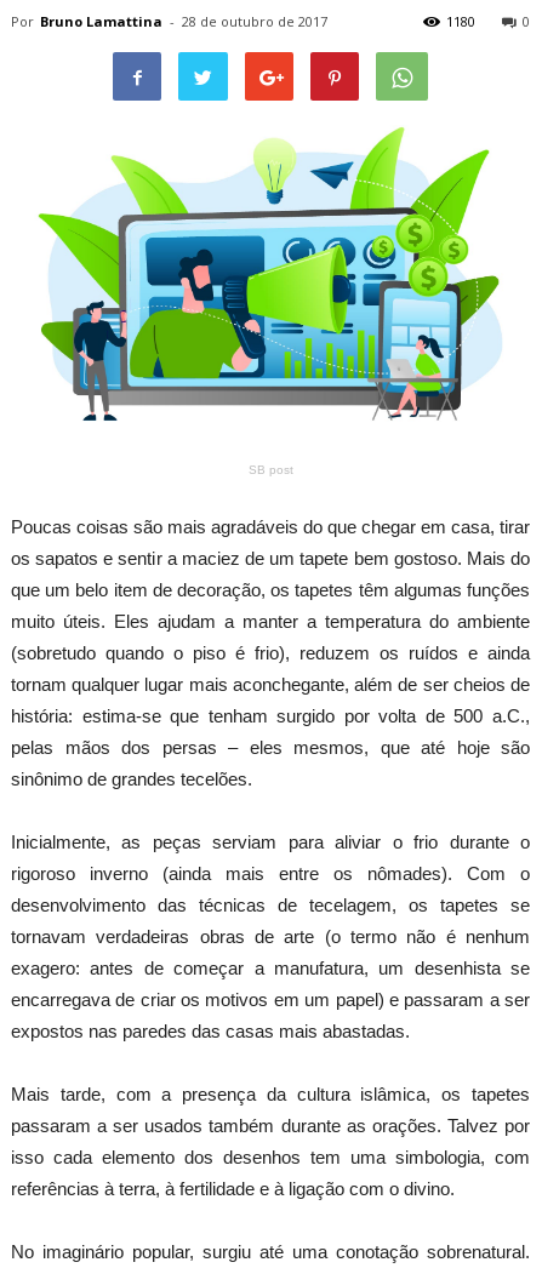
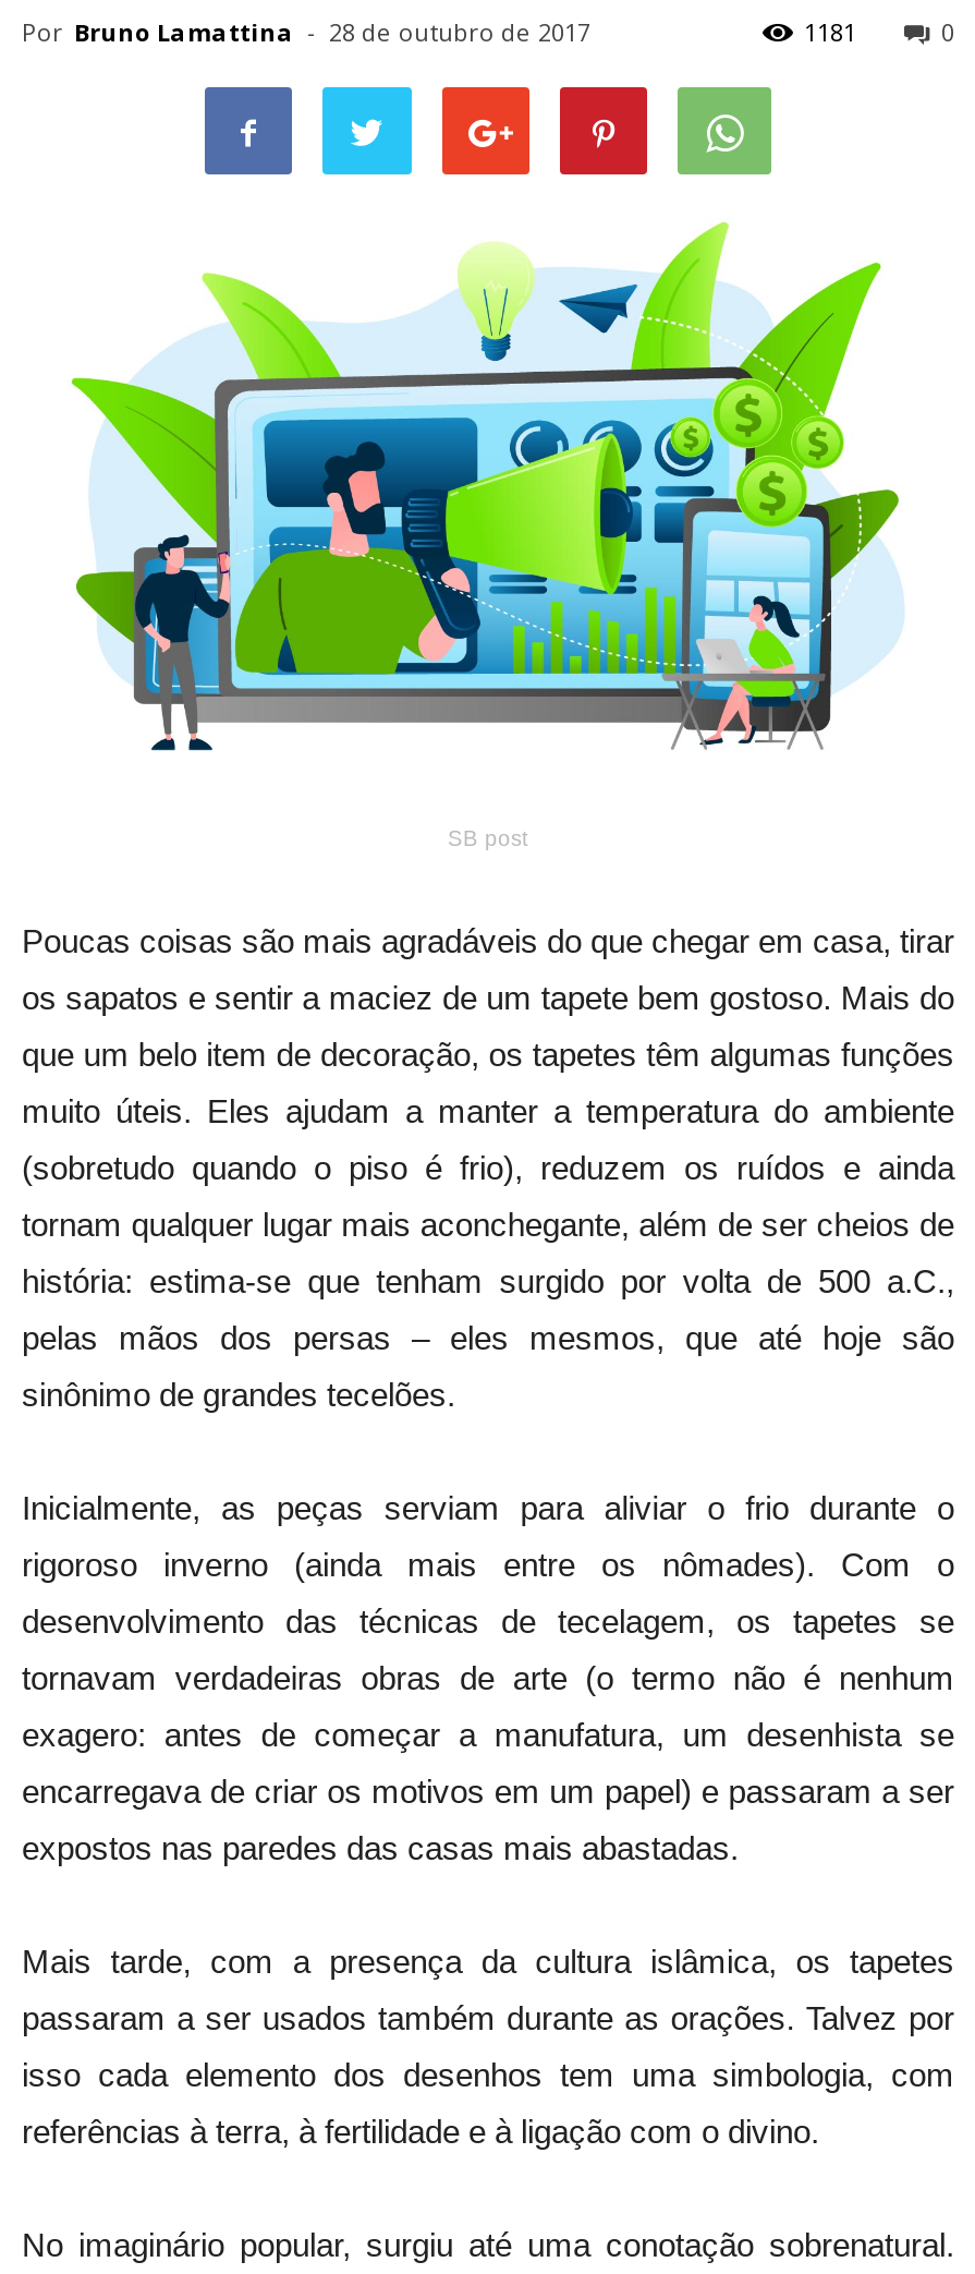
- 1180
+ 1181
